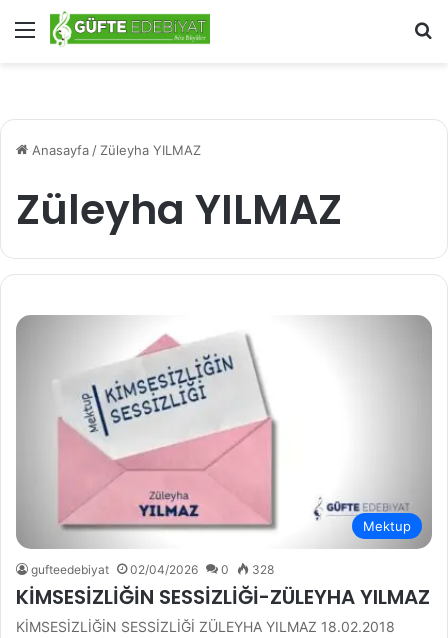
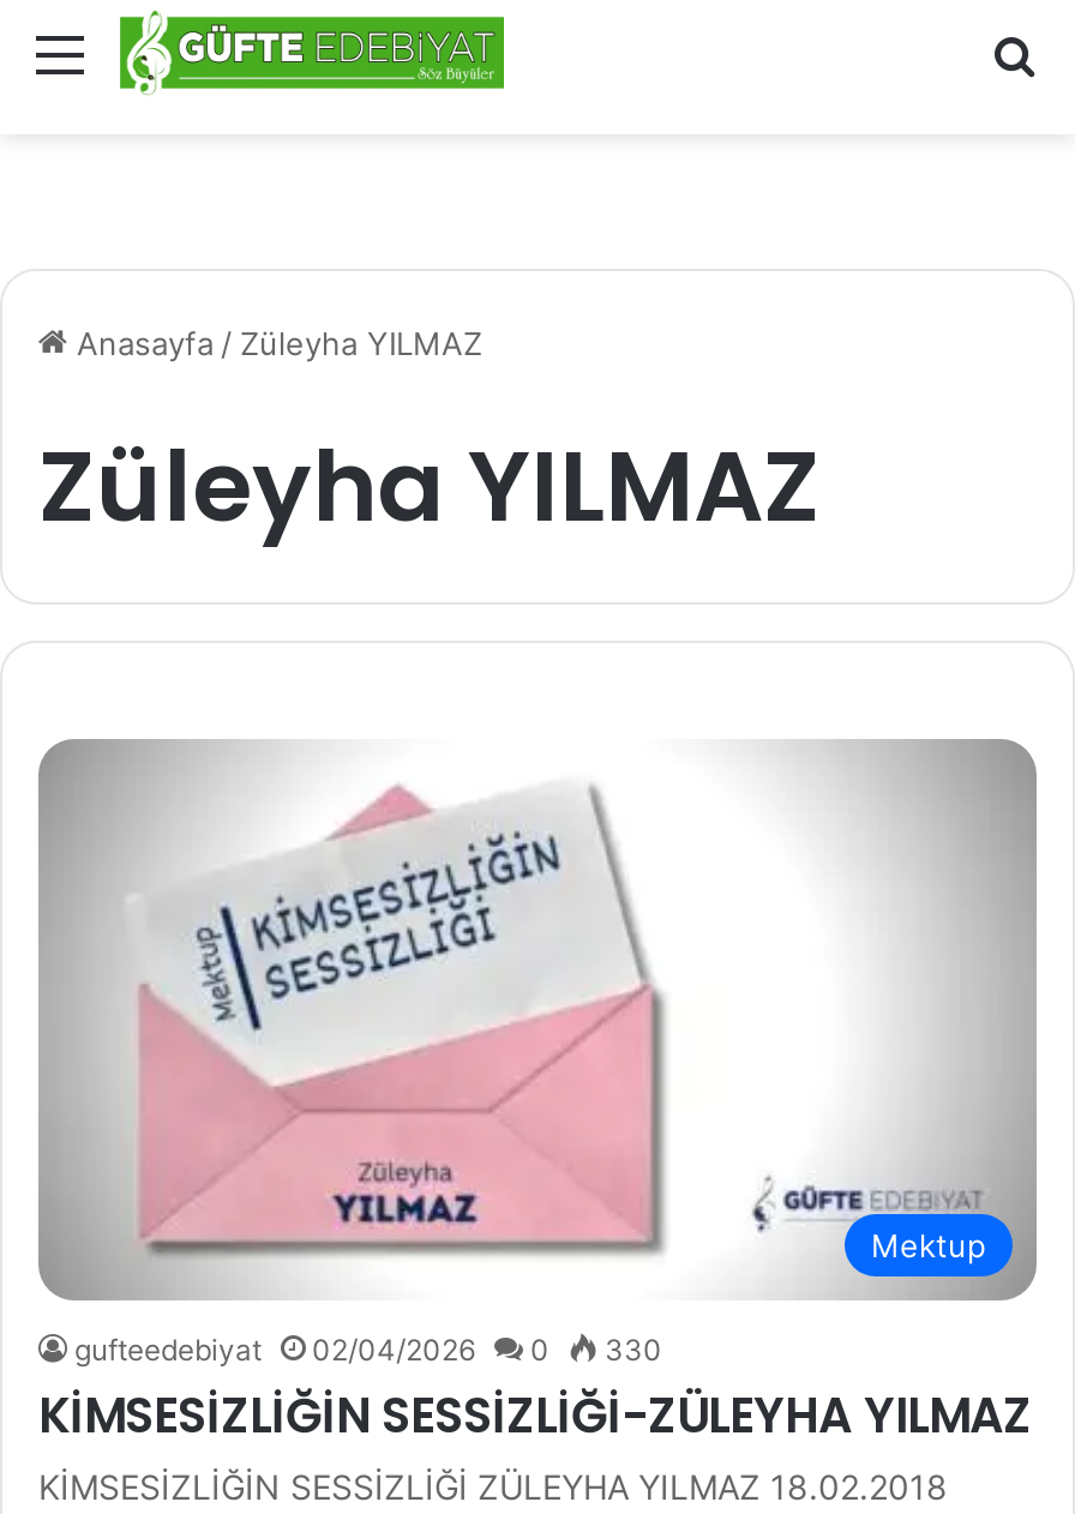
- gufteedebiyat 02/04/2026 0 328
+ gufteedebiyat 02/04/2026 0 330
